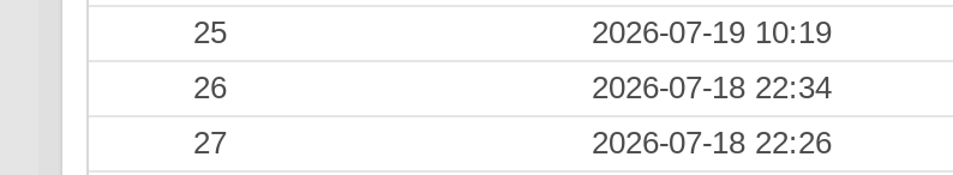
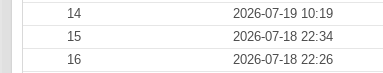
- 25
+ 14

- 26
+ 15

- 27
+ 16
